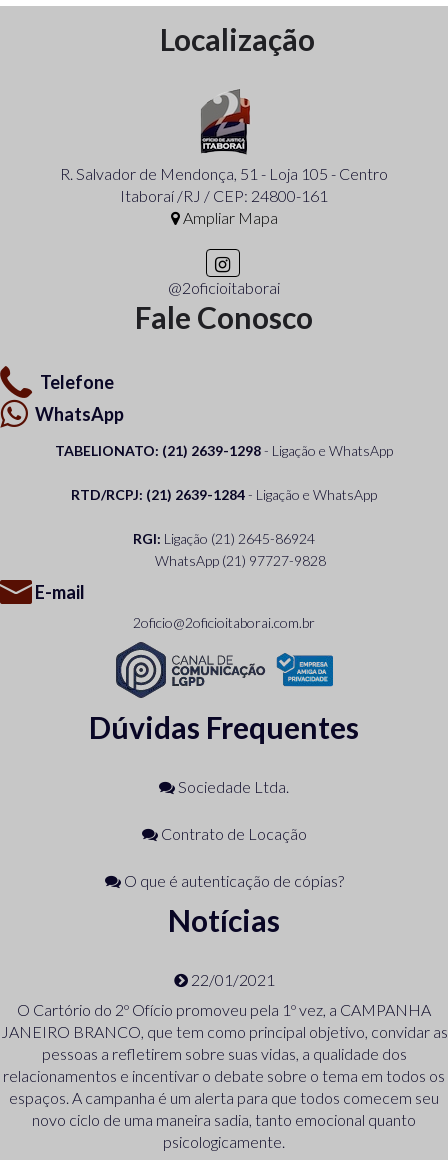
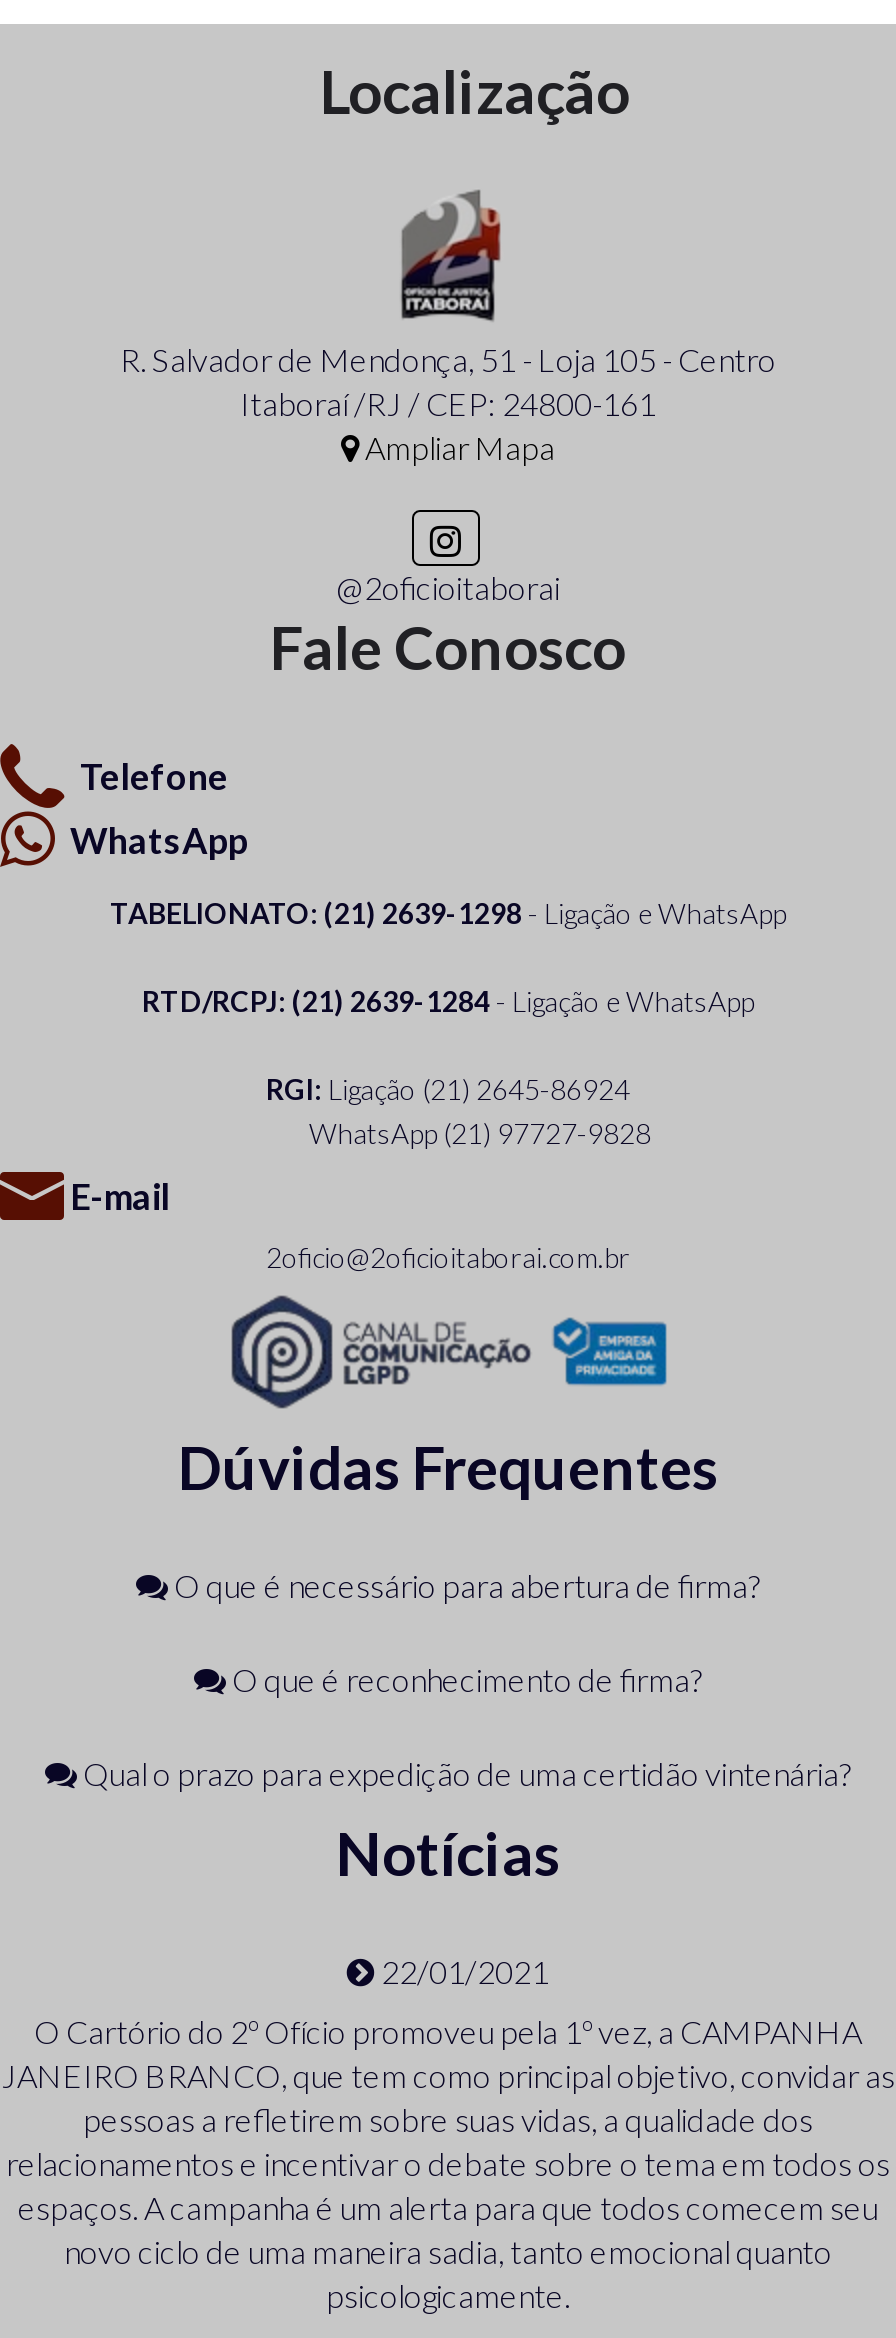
- Sociedade Ltda.
+ O que é necessário para abertura de firma?

- Contrato de Locação
+ O que é reconhecimento de firma?

- O que é autenticação de cópias?
+ Qual o prazo para expedição de uma certidão vintenária?
